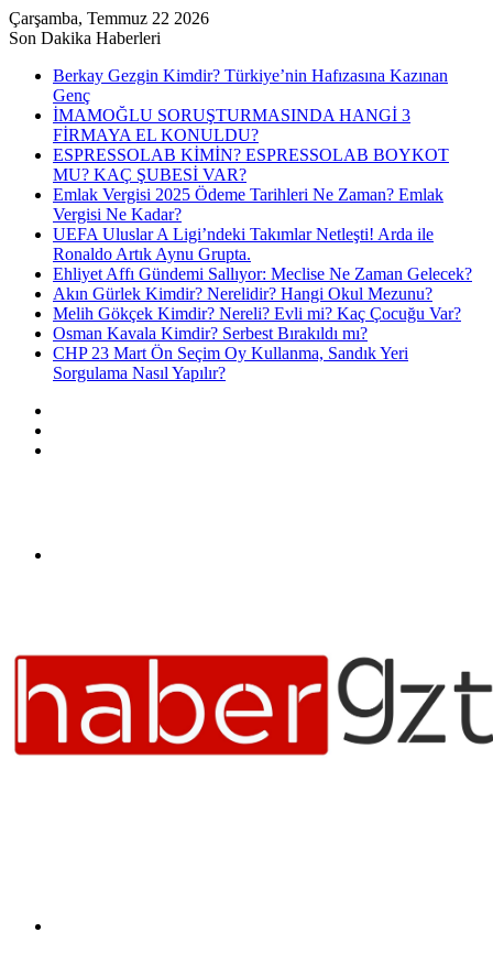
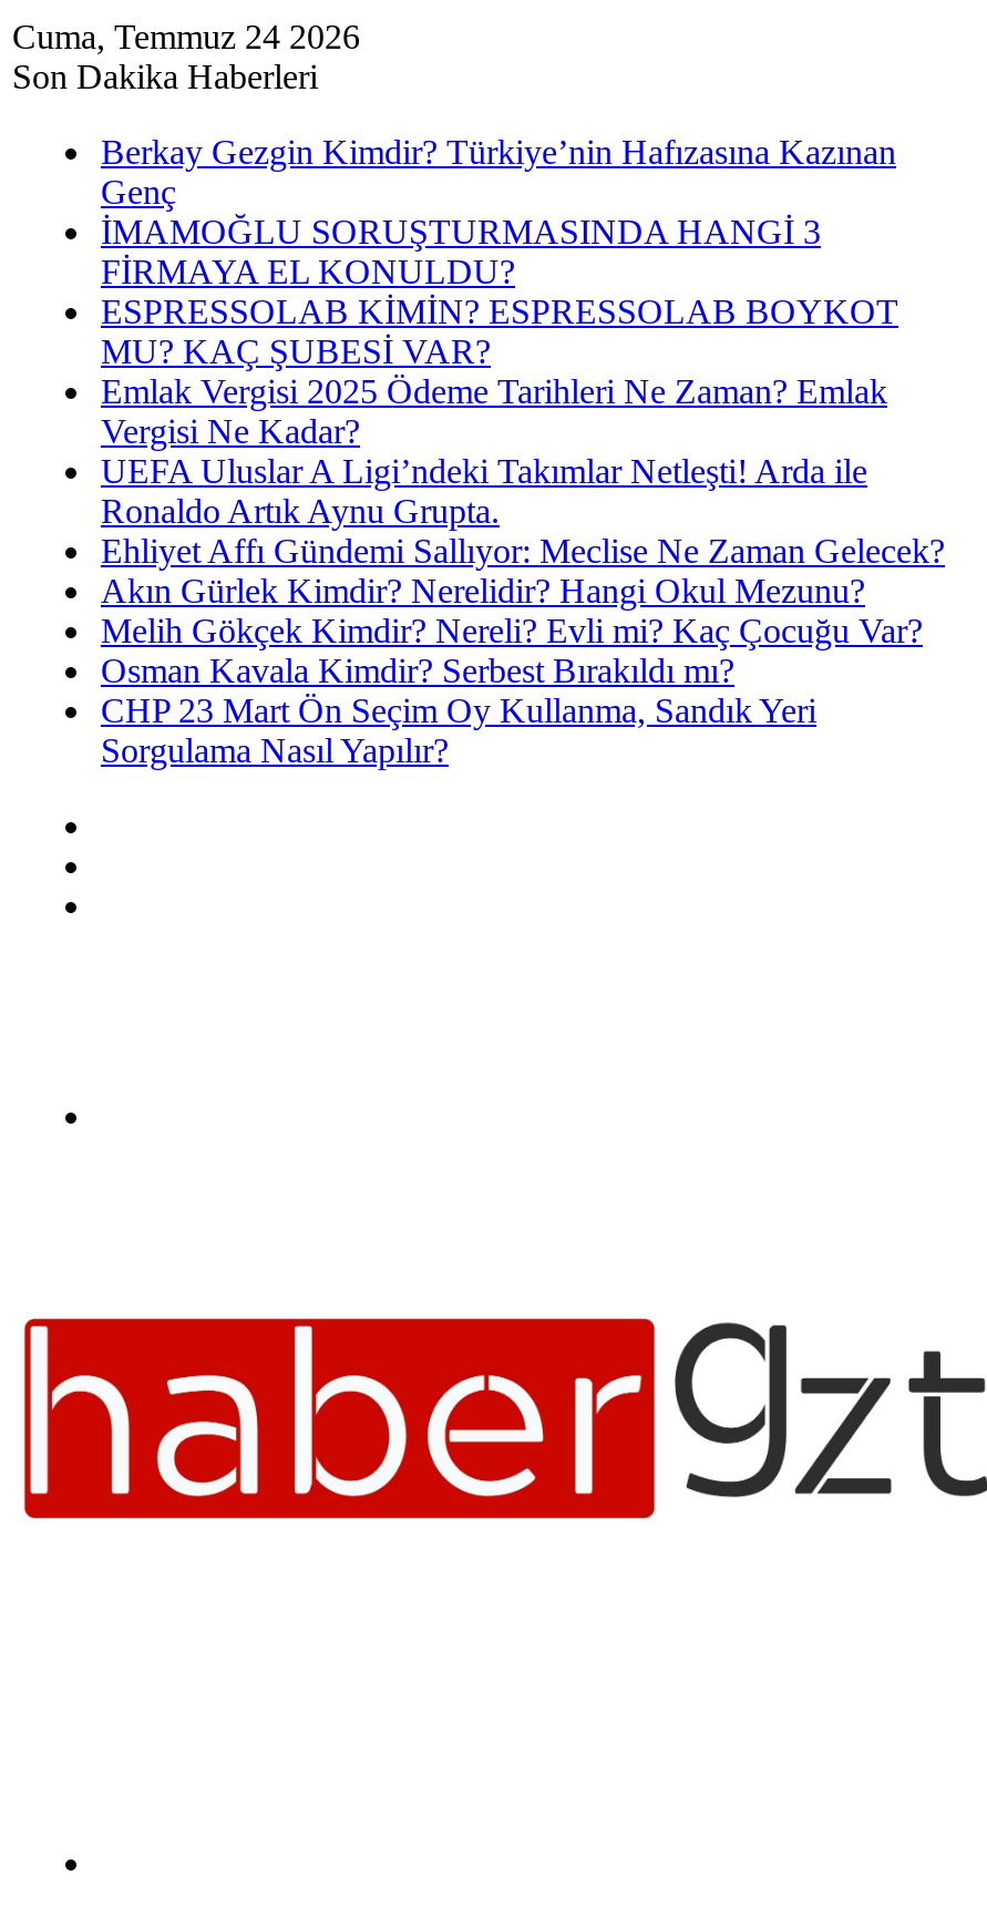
- Çarşamba, Temmuz 22 2026
+ Cuma, Temmuz 24 2026
